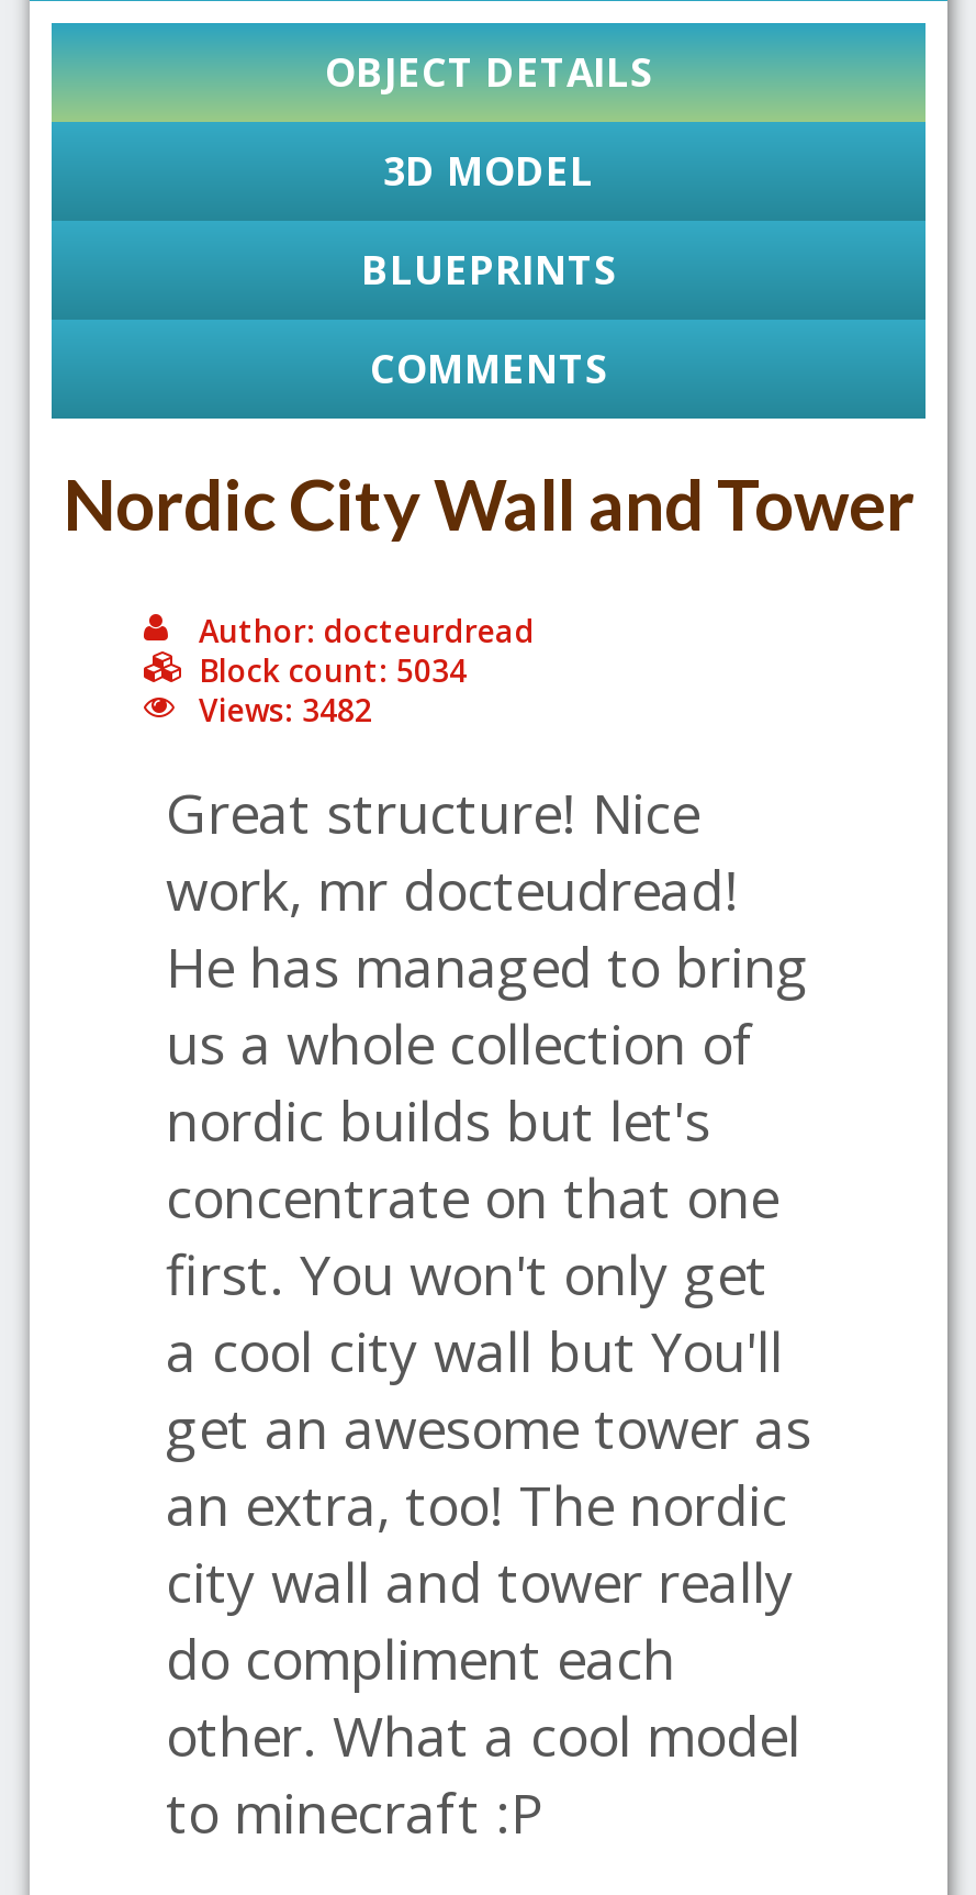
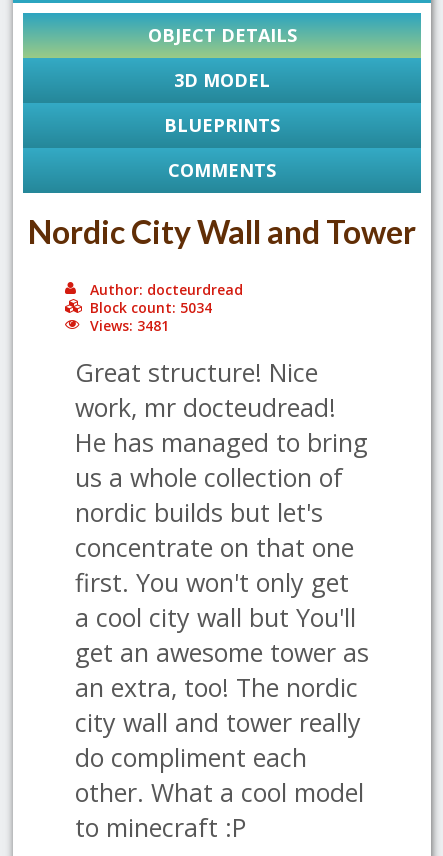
- Views: 3482
+ Views: 3481
